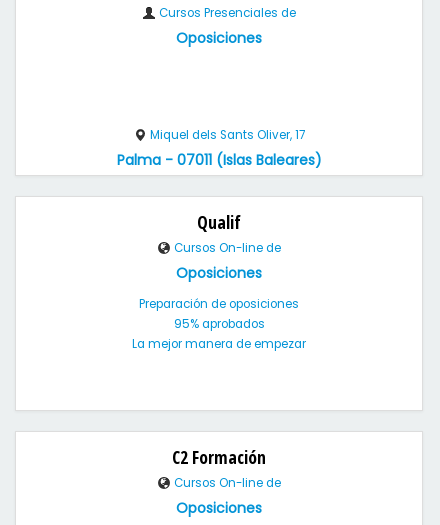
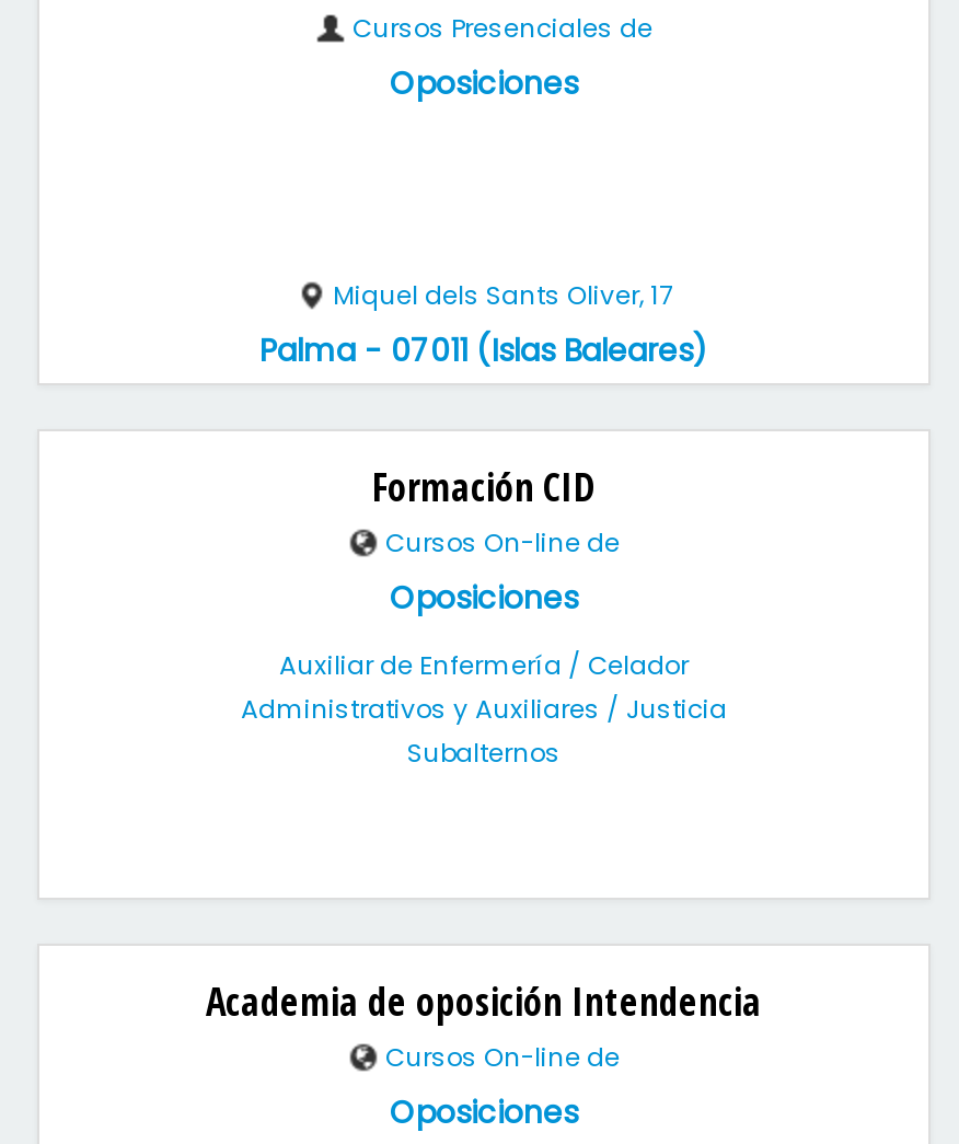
- Qualif
+ Formación CID

- Preparación de oposiciones
- 95% aprobados
- La mejor manera de empezar
+ Auxiliar de Enfermería / Celador
+ Administrativos y Auxiliares / Justicia
+ Subalternos

- C2 Formación
+ Academia de oposición Intendencia
